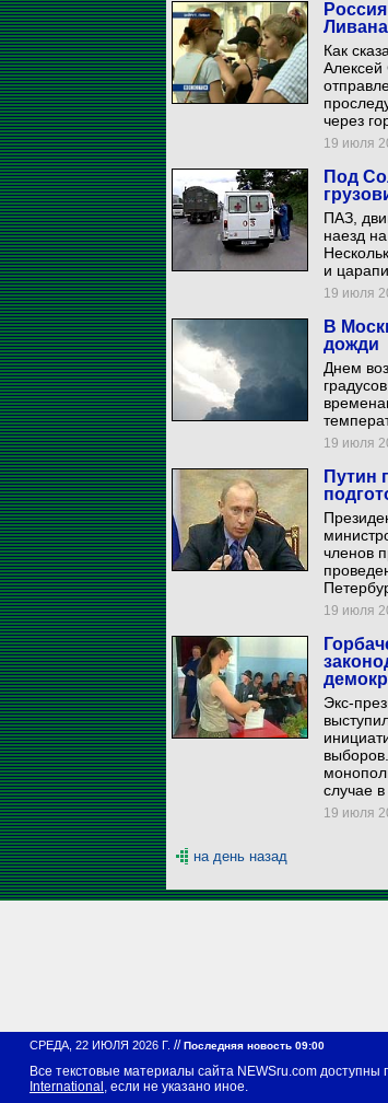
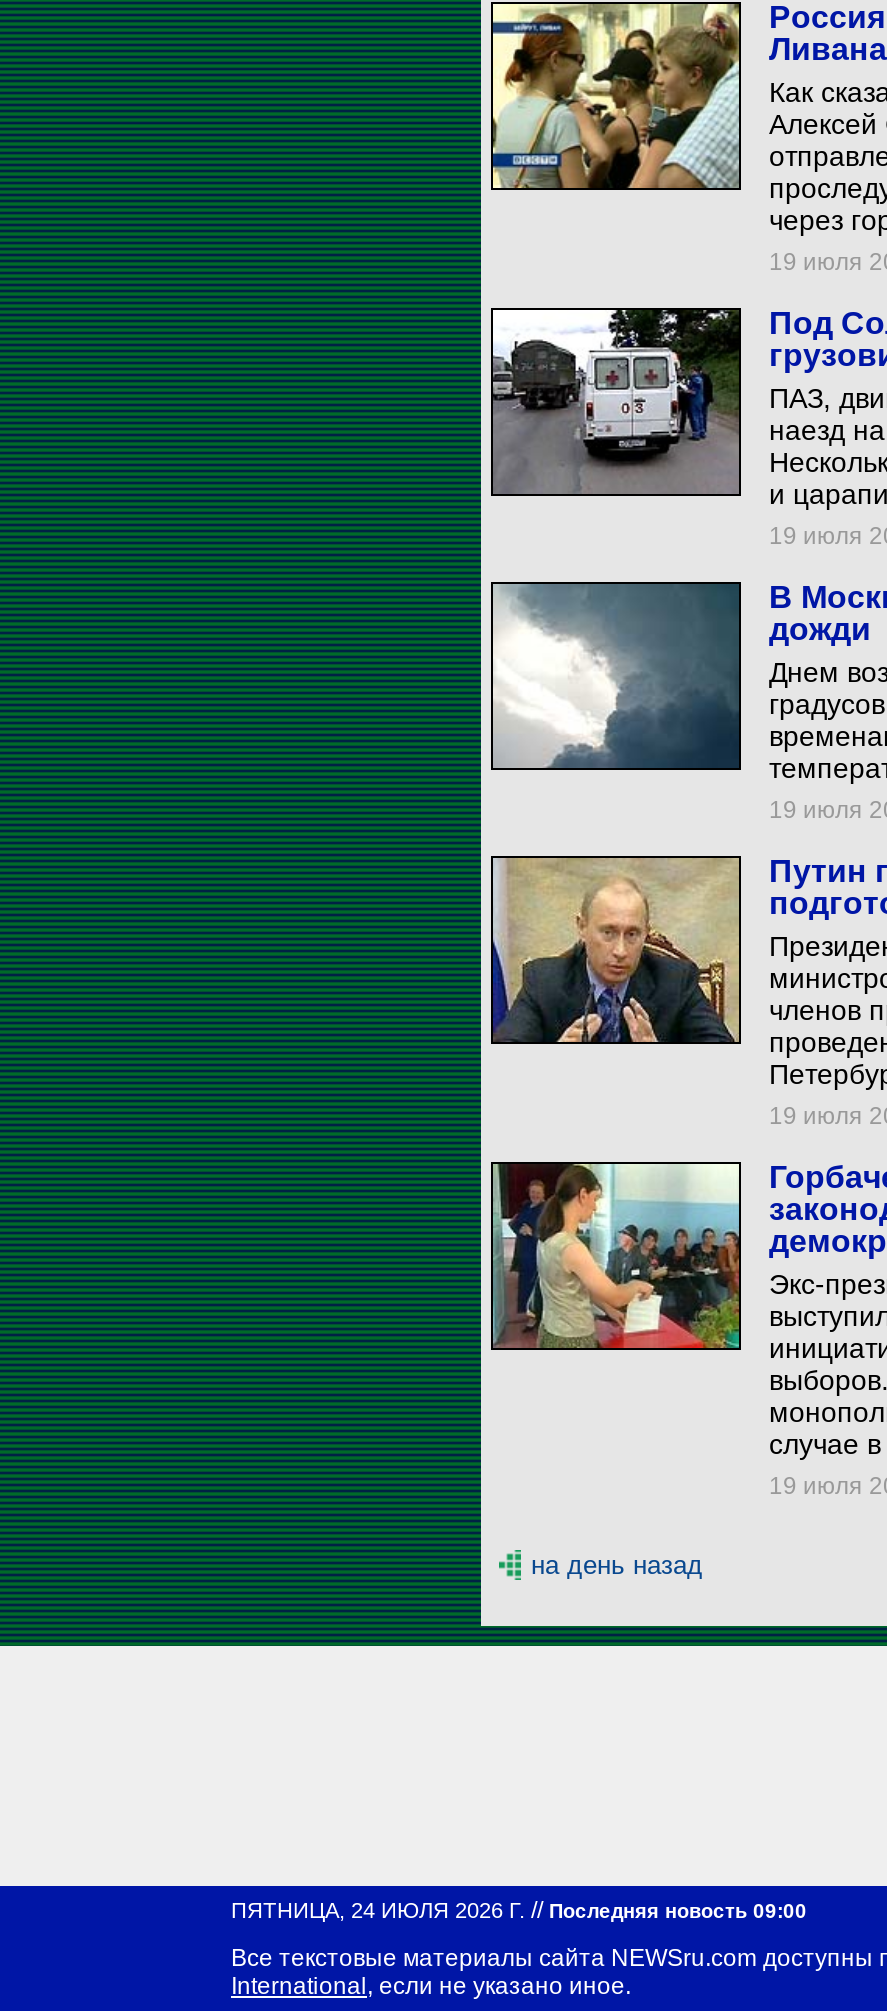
- СРЕДА, 22 ИЮЛЯ 2026 Г. // Последняя новость 09:00
+ ПЯТНИЦА, 24 ИЮЛЯ 2026 Г. // Последняя новость 09:00
